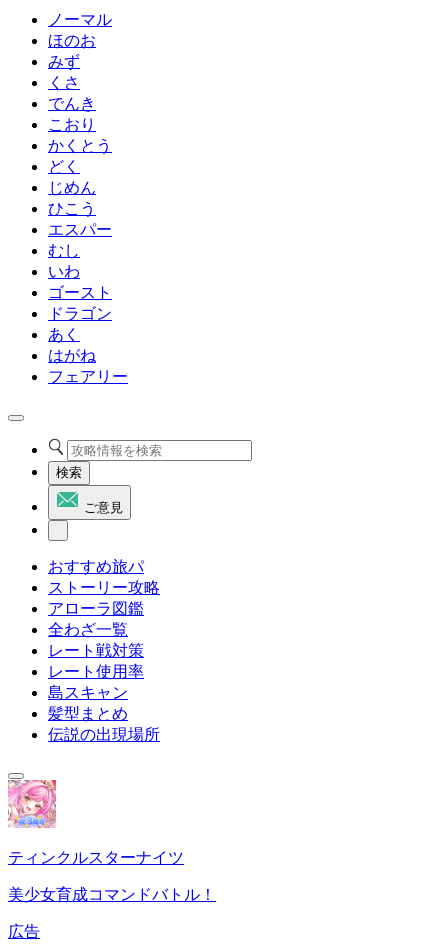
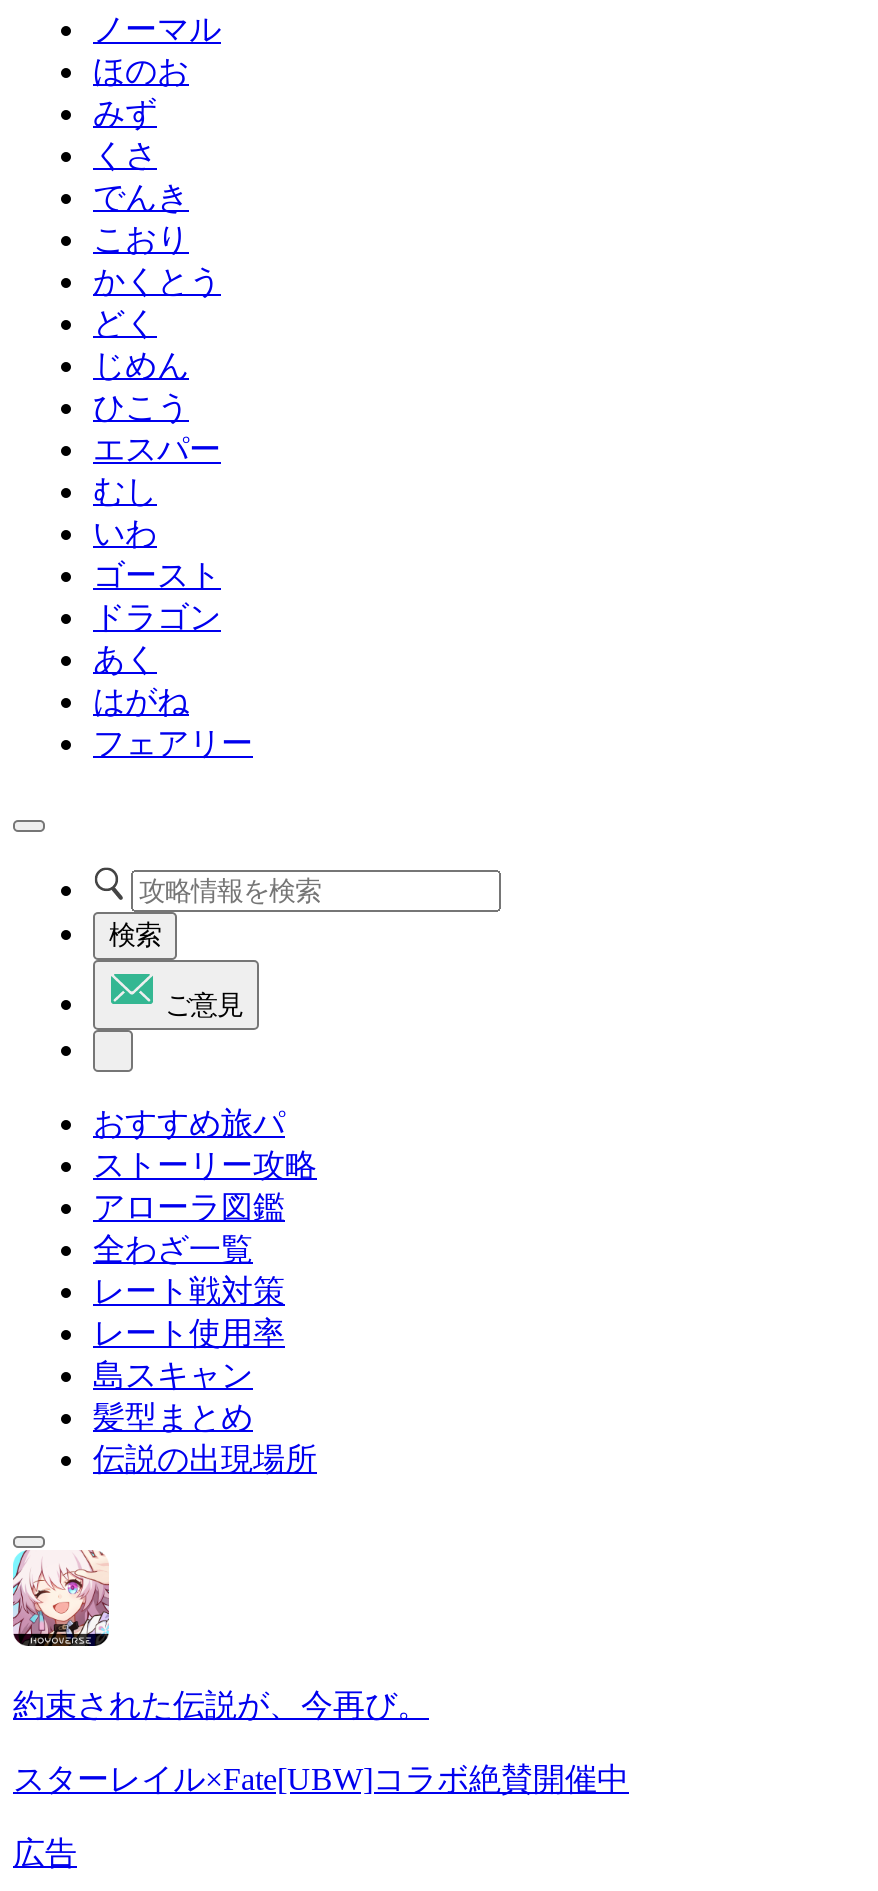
- [image]
- ティンクルスターナイツ
+ [image]
+ 約束された伝説が、今再び。

- 美少女育成コマンドバトル！
+ スターレイル×Fate[UBW]コラボ絶賛開催中
